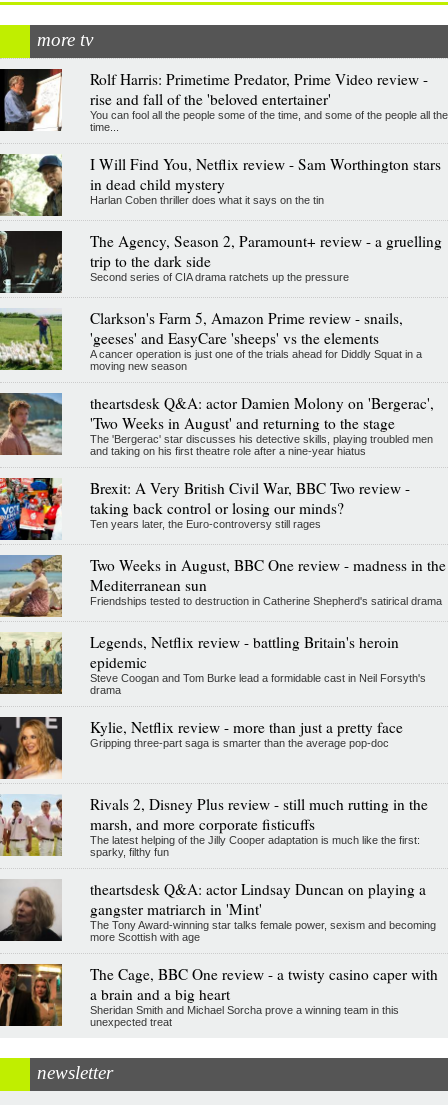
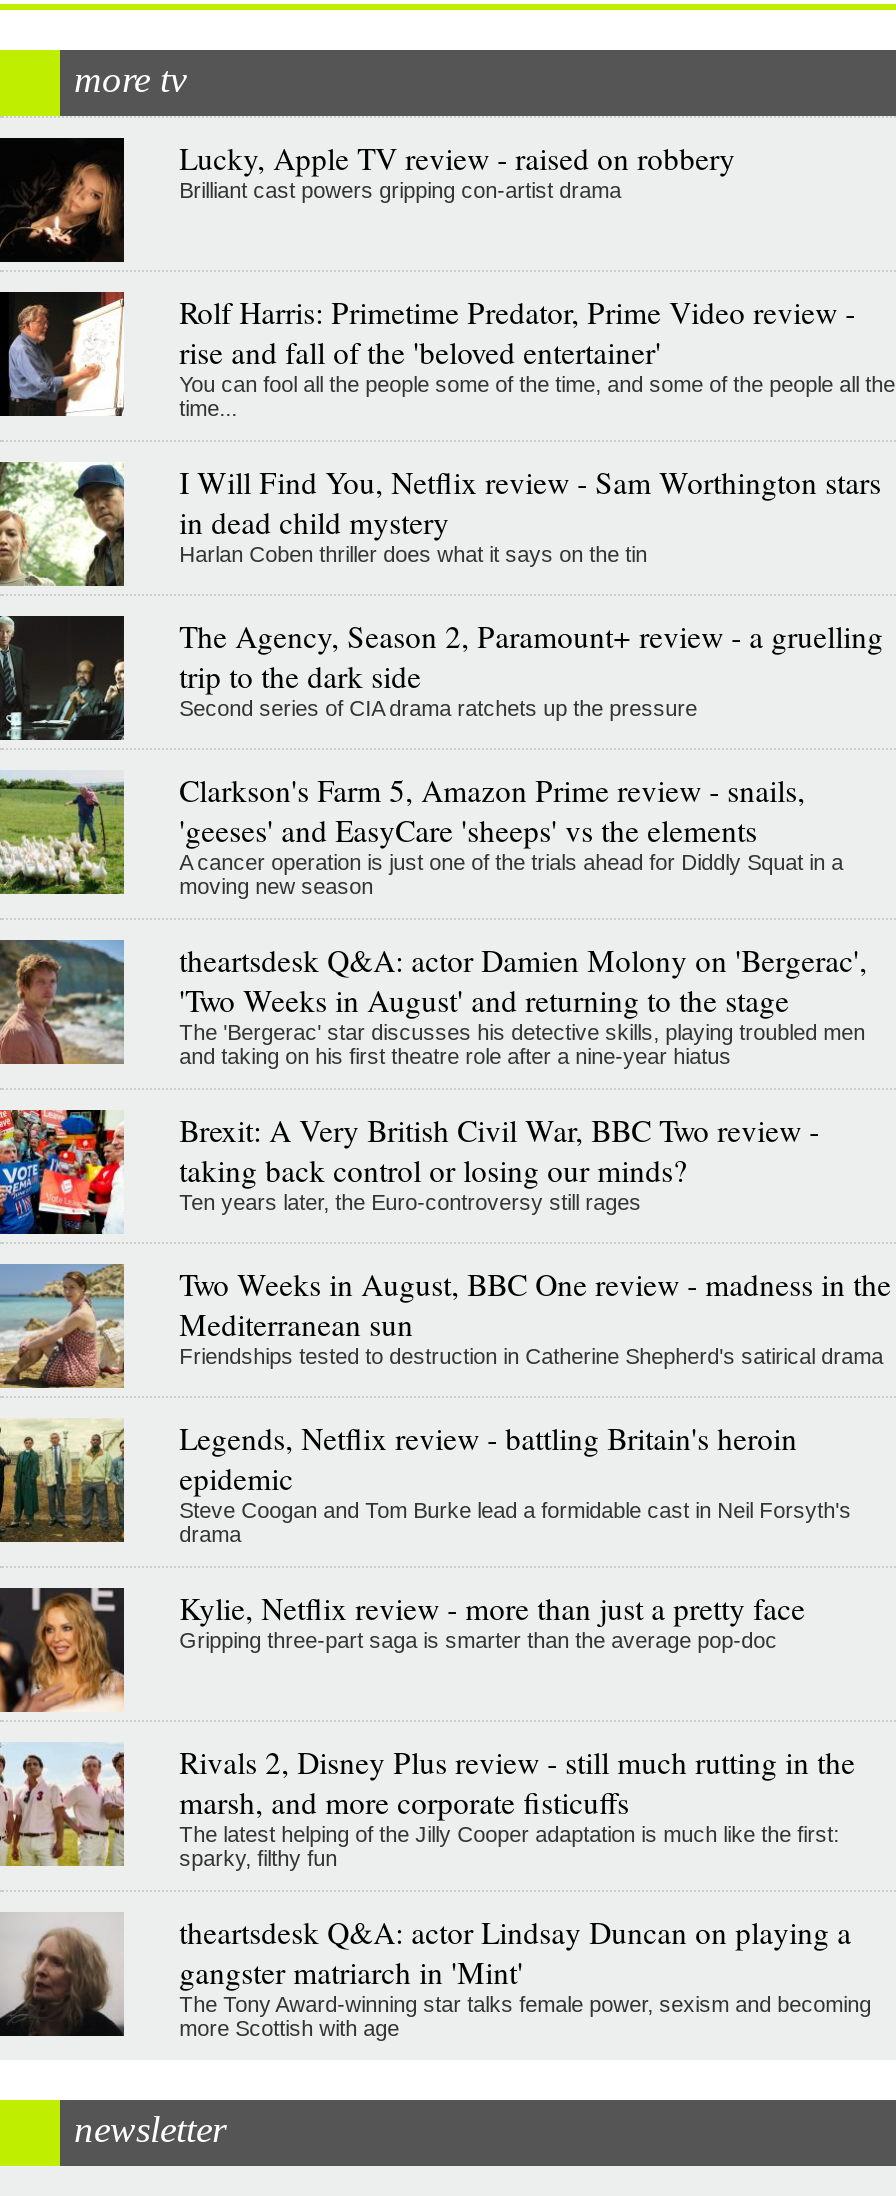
+ [image]
+ Lucky, Apple TV review - raised on robbery
+ Brilliant cast powers gripping con-artist drama

moved down: [image] | Rolf Harris: Primetime Predator, Prime Video review - | rise and fall of the 'beloved entertainer' | ... | The Tony Award-winning star talks female power, sexism and becoming | more Scottish with age

- [image]
- The Cage, BBC One review - a twisty casino caper with
- a brain and a big heart
- Sheridan Smith and Michael Sorcha prove a winning team in this
- unexpected treat
